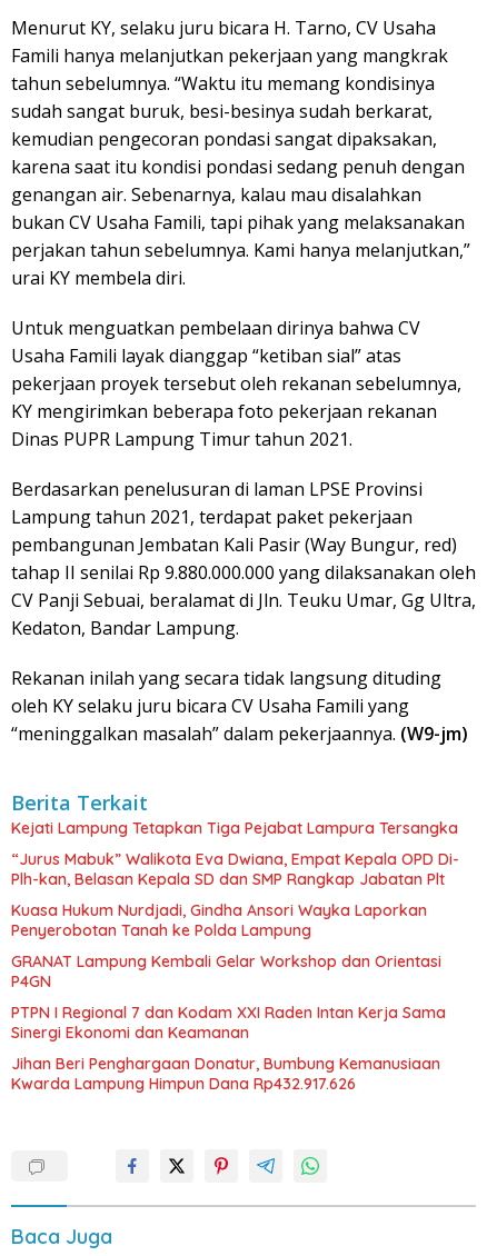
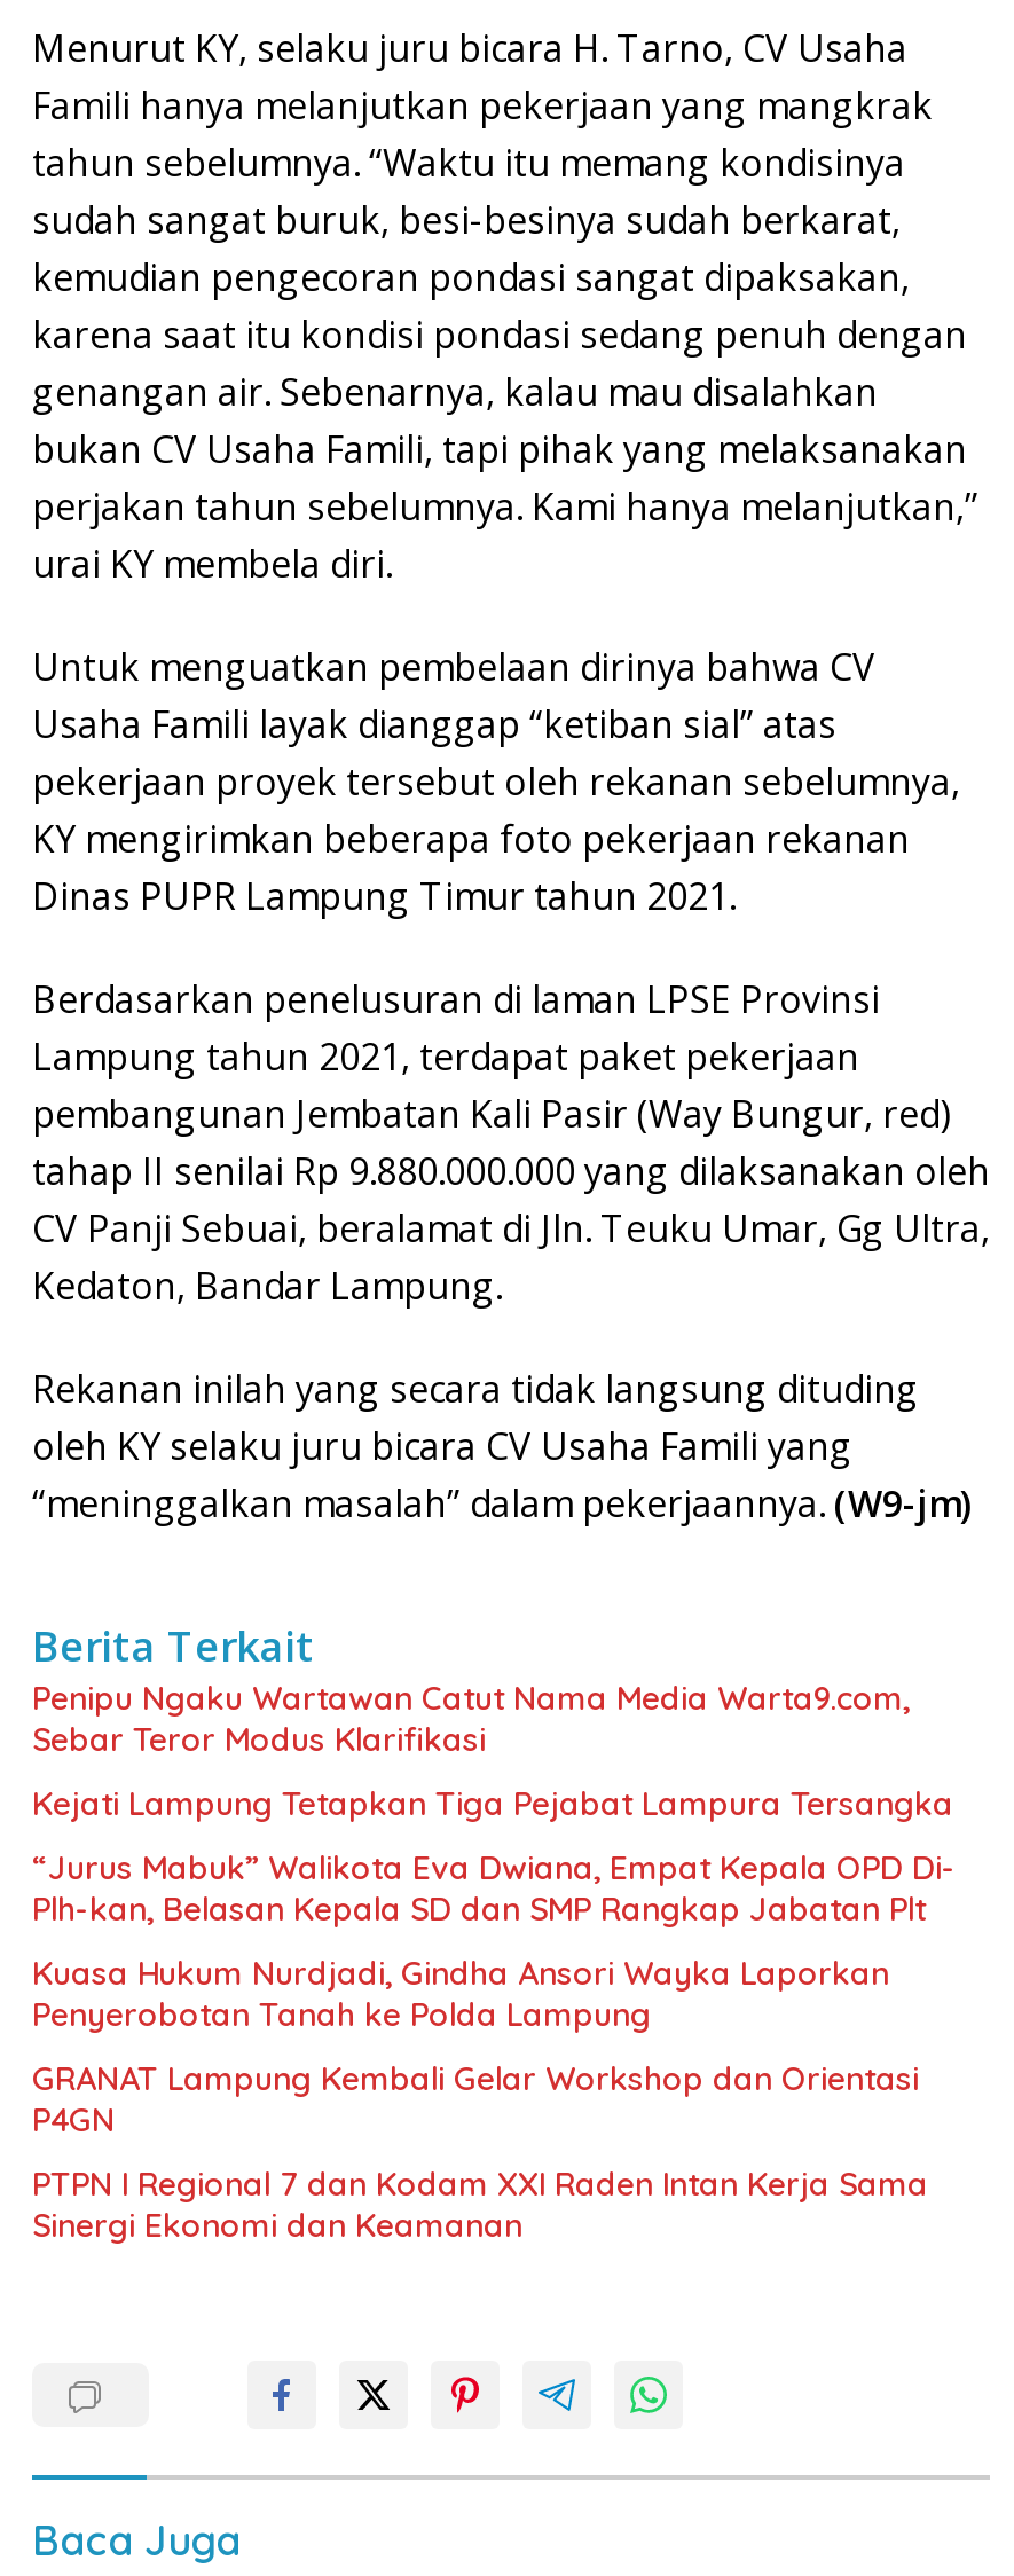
+ Penipu Ngaku Wartawan Catut Nama Media Warta9.com,
+ Sebar Teror Modus Klarifikasi

moved down: Kejati Lampung Tetapkan Tiga Pejabat Lampura Tersangka | “Jurus Mabuk” Walikota Eva Dwiana, Empat Kepala OPD Di- | Plh-kan, Belasan Kepala SD dan SMP Rangkap Jabatan Plt | ... | PTPN I Regional 7 dan Kodam XXI Raden Intan Kerja Sama | Sinergi Ekonomi dan Keamanan

- Jihan Beri Penghargaan Donatur, Bumbung Kemanusiaan
- Kwarda Lampung Himpun Dana Rp432.917.626
